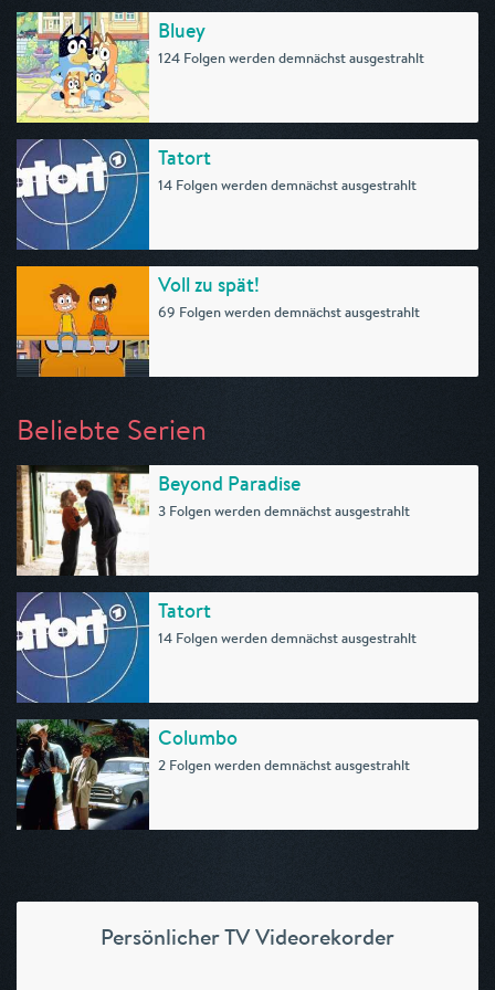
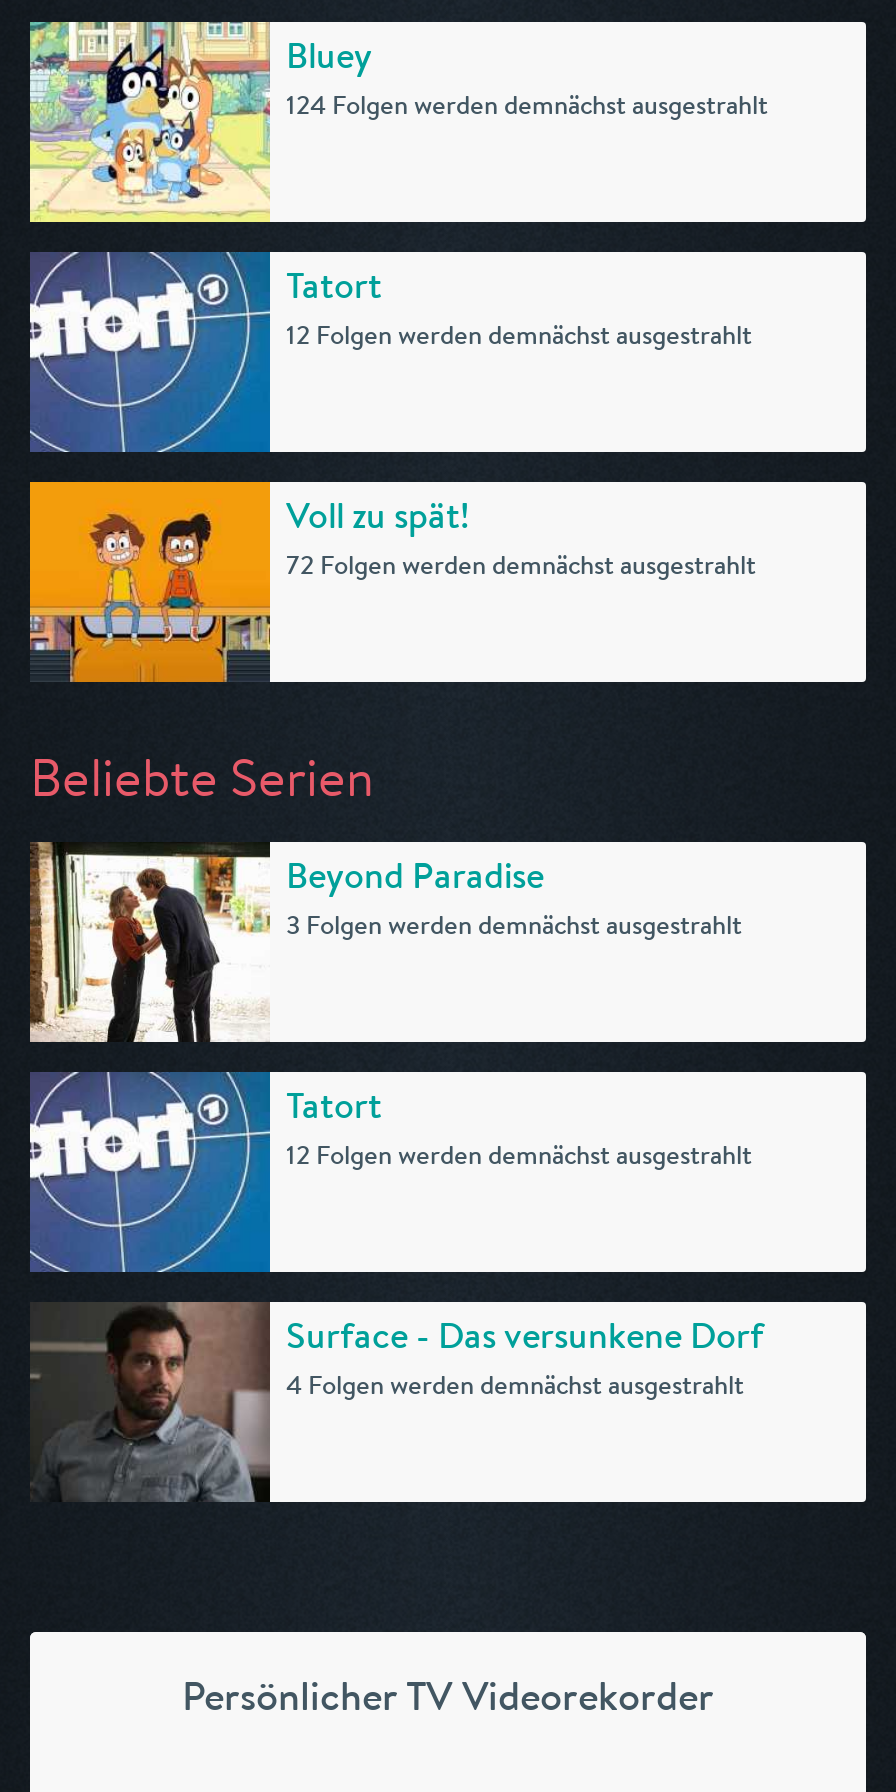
- 14 Folgen werden demnächst ausgestrahlt
+ 12 Folgen werden demnächst ausgestrahlt

- 69 Folgen werden demnächst ausgestrahlt
+ 72 Folgen werden demnächst ausgestrahlt

- 14 Folgen werden demnächst ausgestrahlt
+ 12 Folgen werden demnächst ausgestrahlt

- [image]
- Columbo
- 2 Folgen werden demnächst ausgestrahlt
+ [image]
+ Surface - Das versunkene Dorf
+ 4 Folgen werden demnächst ausgestrahlt
